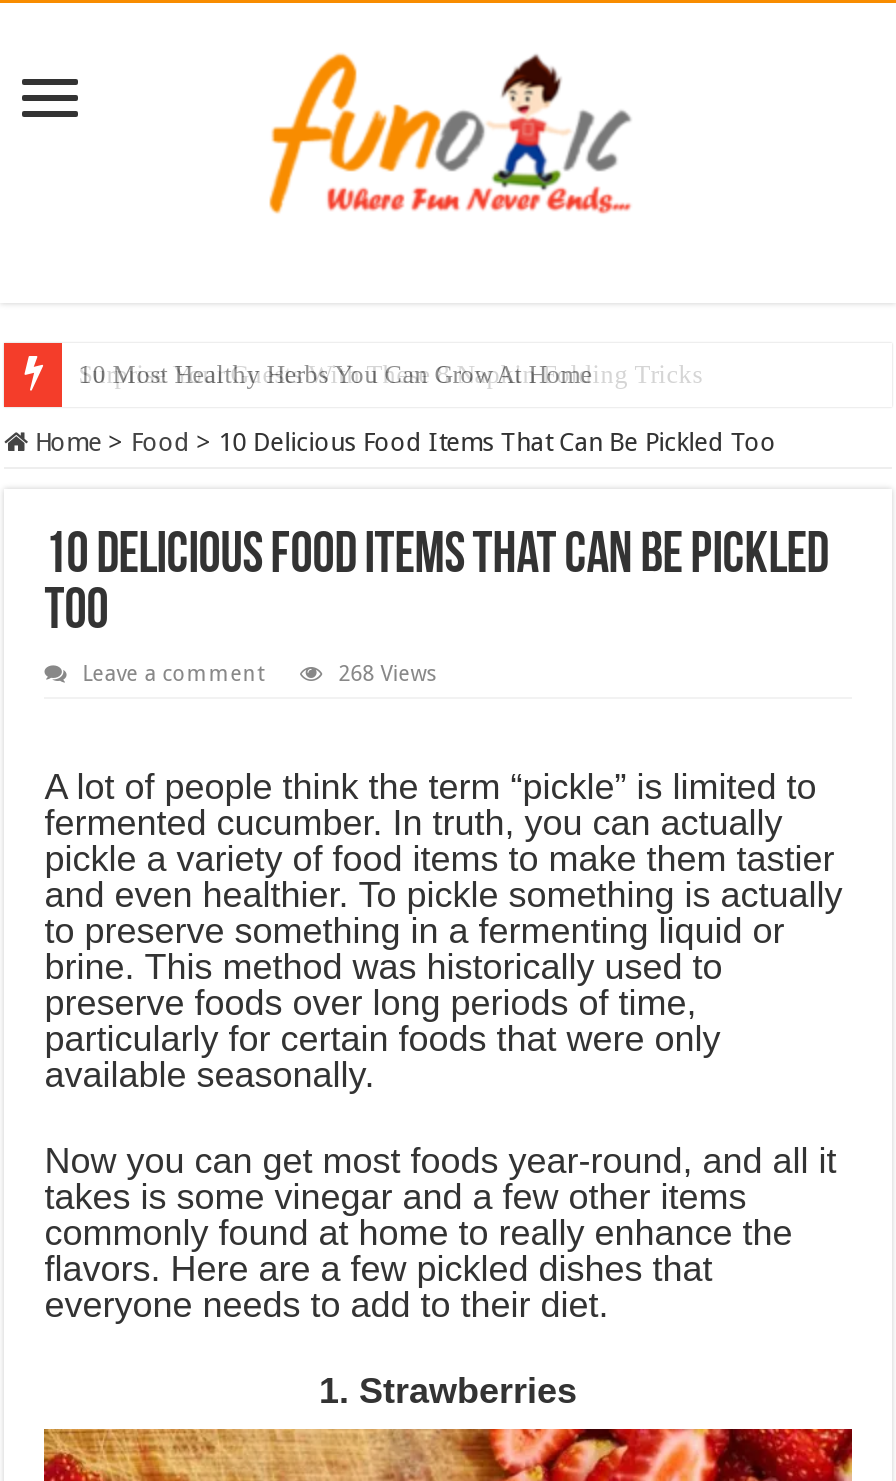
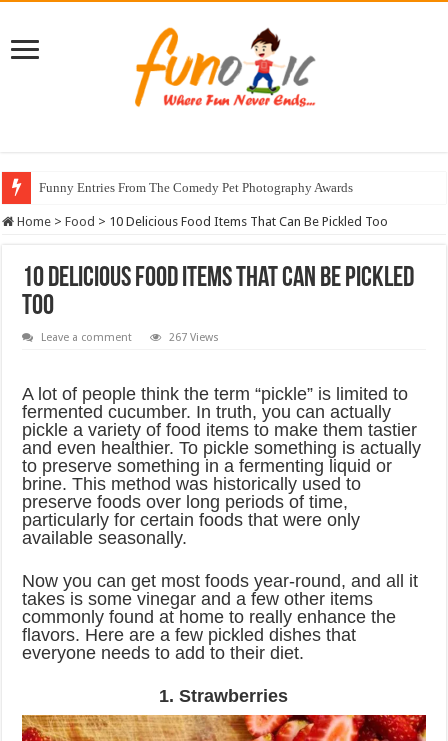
- 10 Most Healthy Herbs You Can Grow At Home
+ Funny Entries From The Comedy Pet Photography Awards

- 268 Views
+ 267 Views
